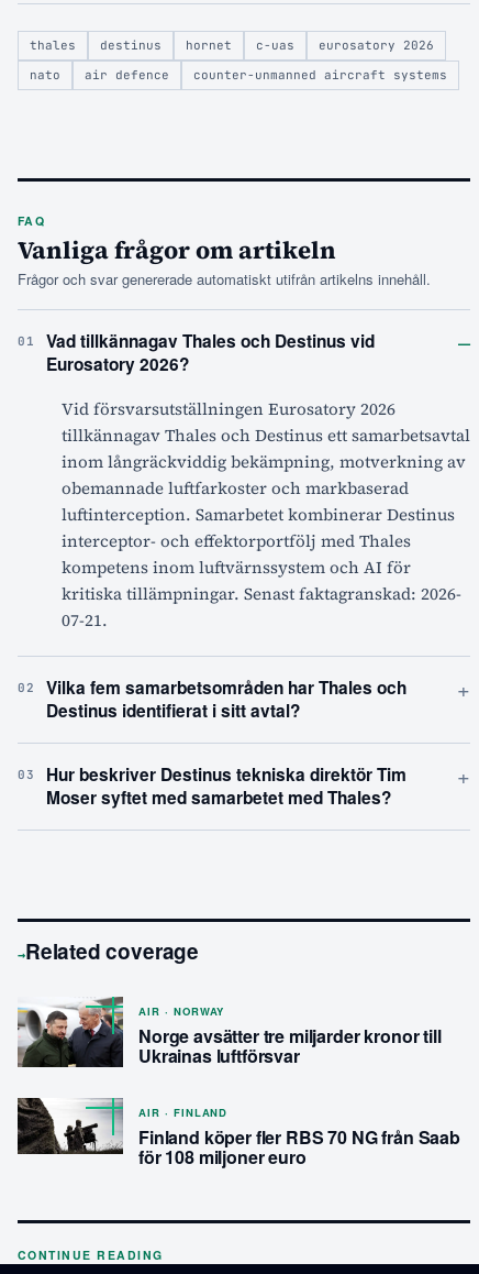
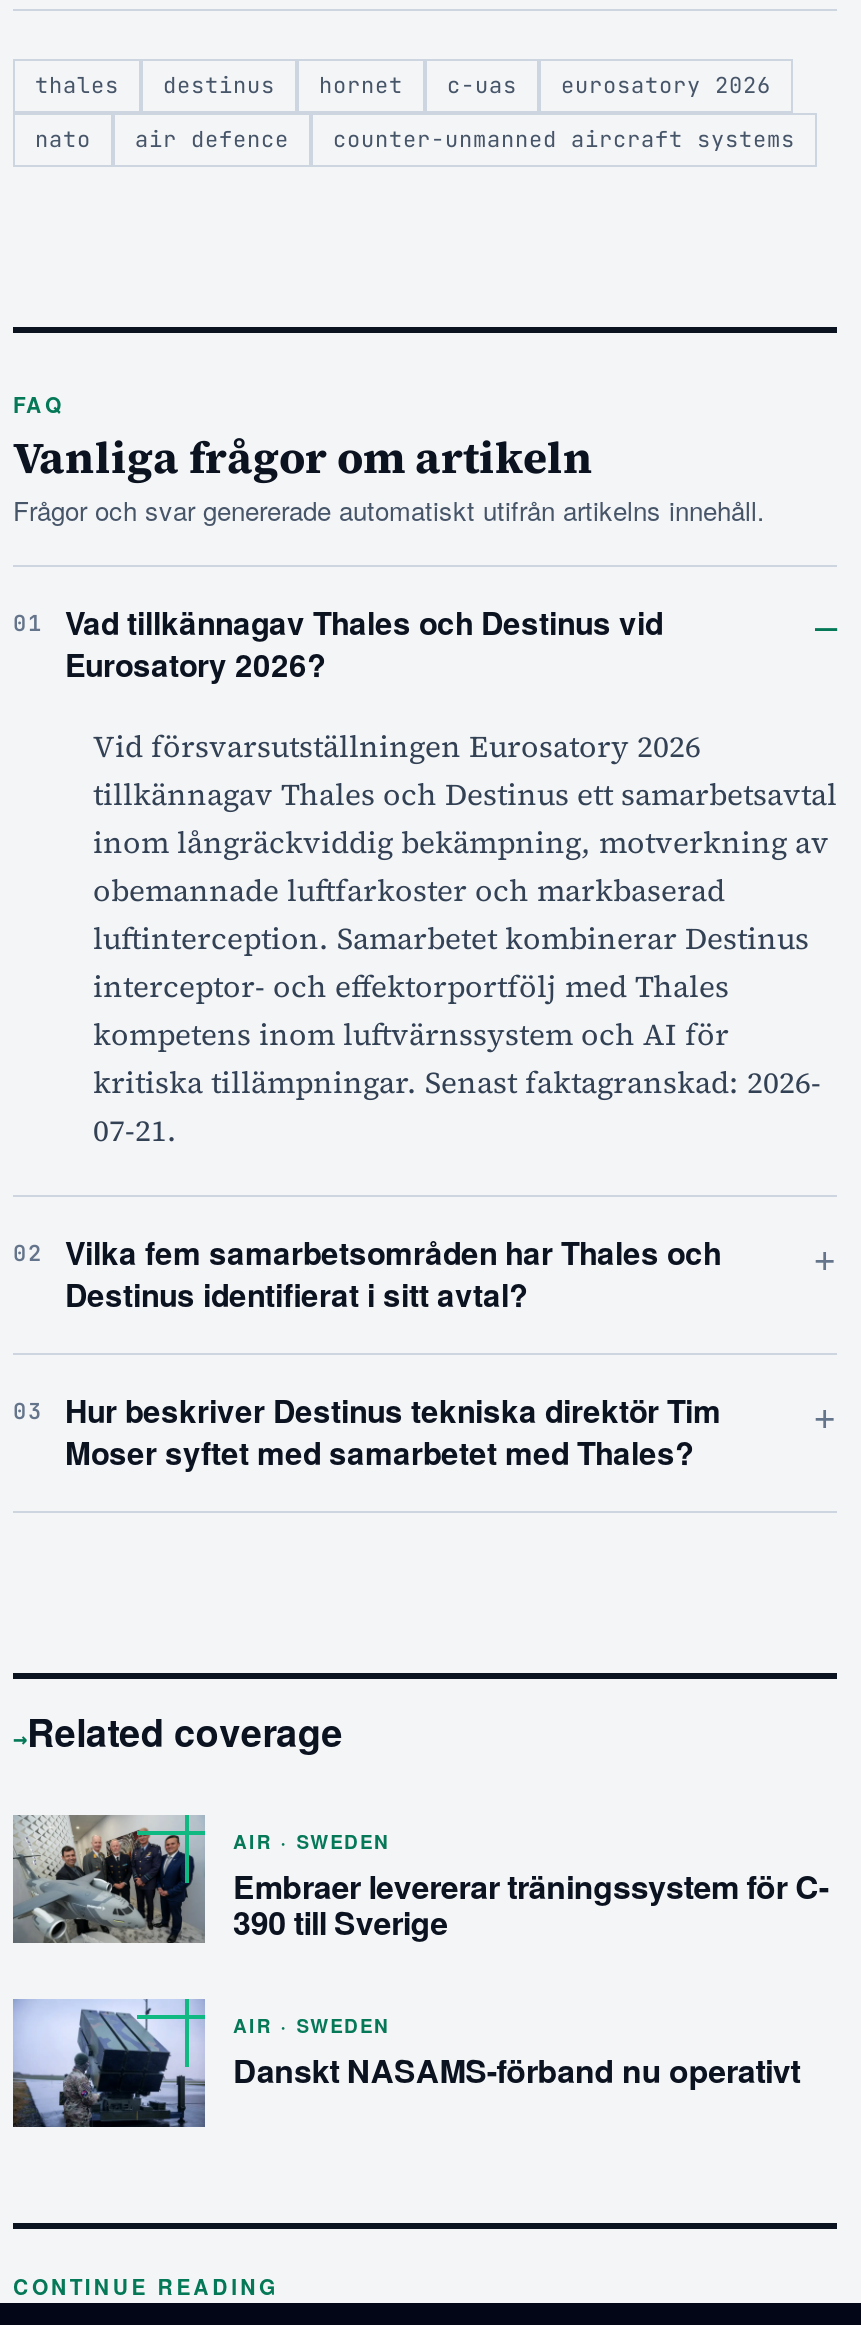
- [image]
- AIR · NORWAY
- Norge avsätter tre miljarder kronor till
- Ukrainas luftförsvar
+ [image]
+ AIR · SWEDEN
+ Embraer levererar träningssystem för C-
+ 390 till Sverige

- [image]
- AIR · FINLAND
- Finland köper fler RBS 70 NG från Saab
- för 108 miljoner euro
+ [image]
+ AIR · SWEDEN
+ Danskt NASAMS-förband nu operativt
